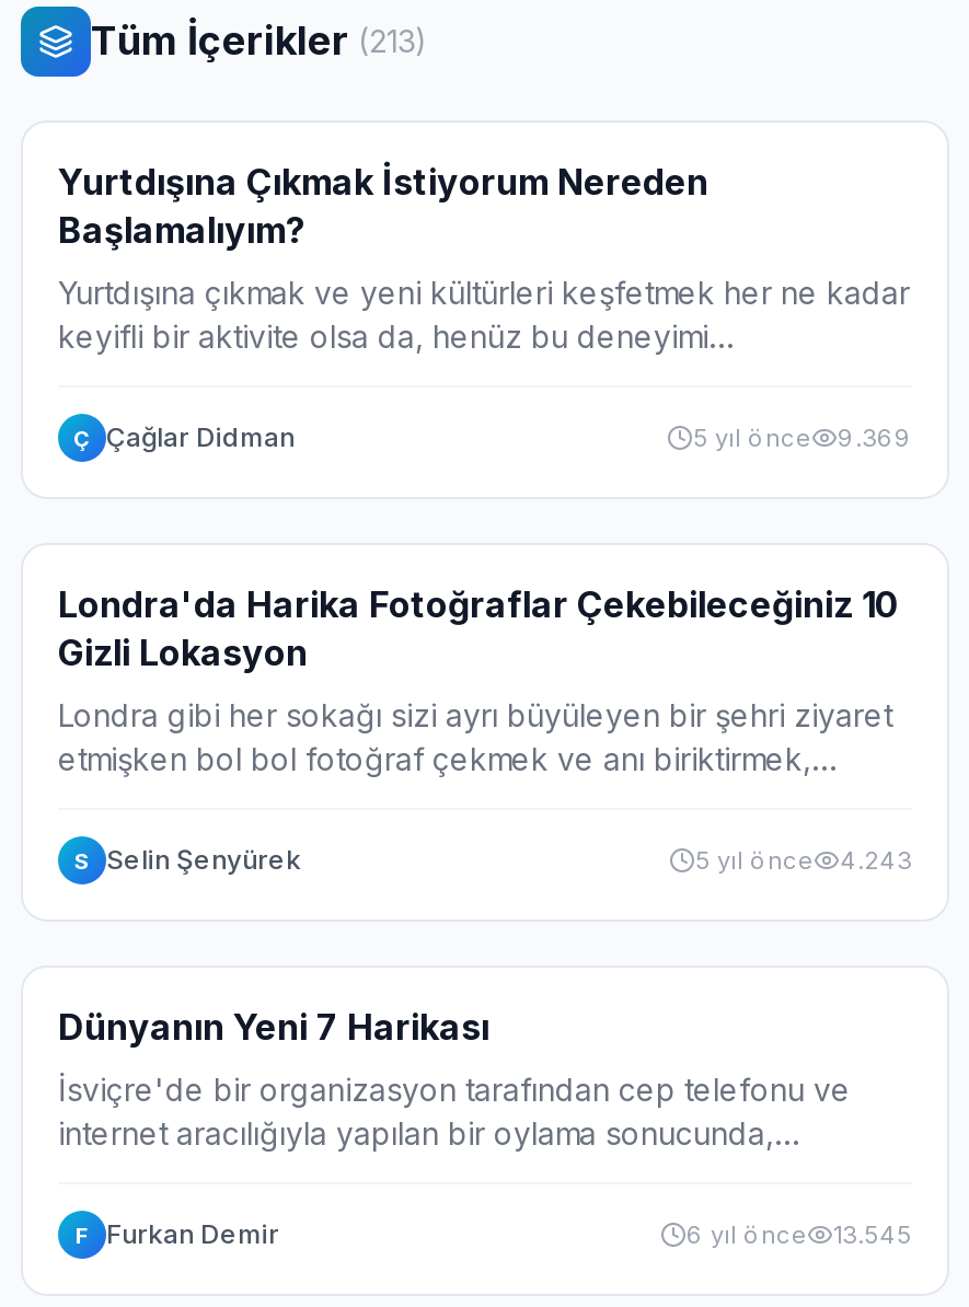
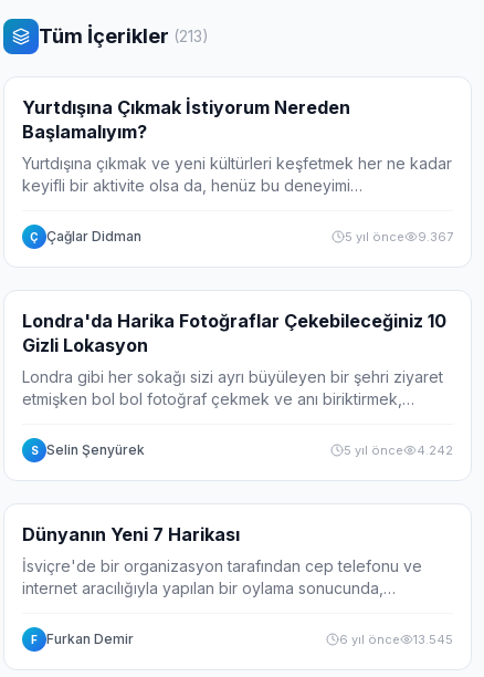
- 9.369
+ 9.367

- 5 yıl önce 4.243
+ 5 yıl önce 4.242
